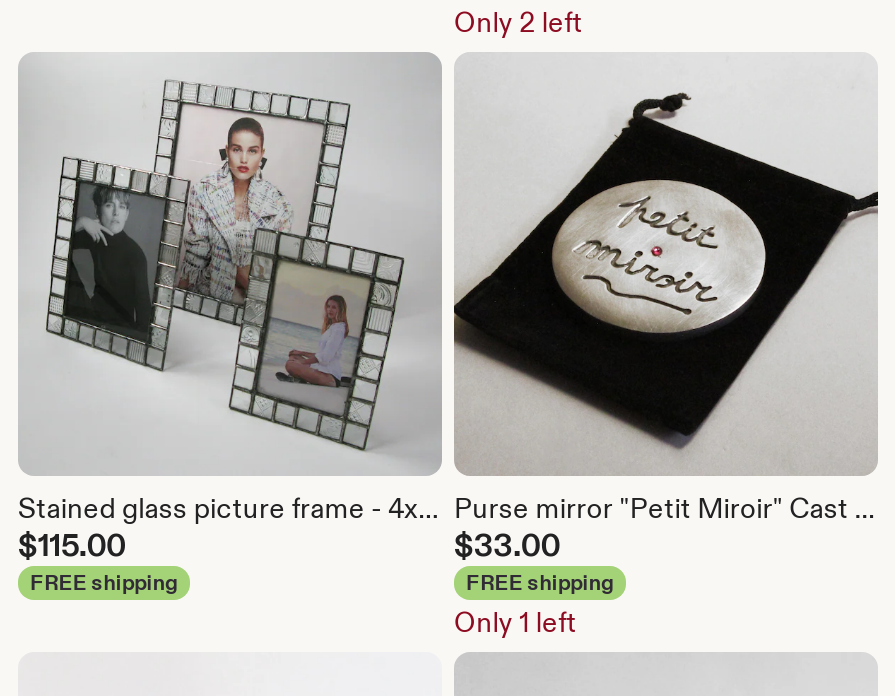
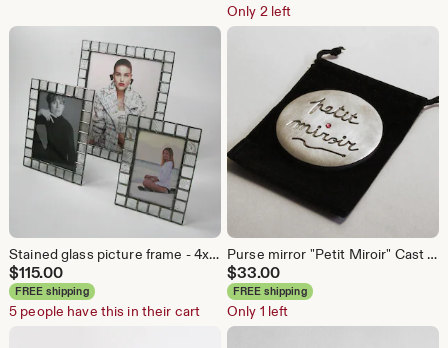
+ 5 people have this in their cart
